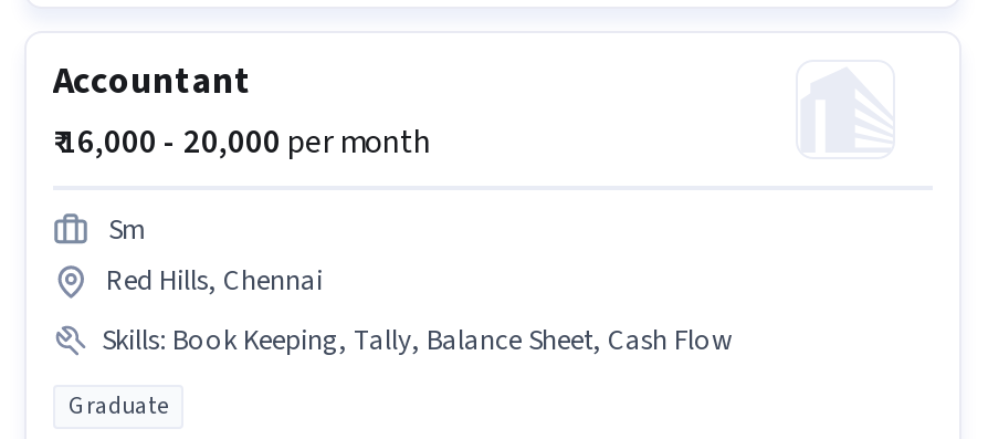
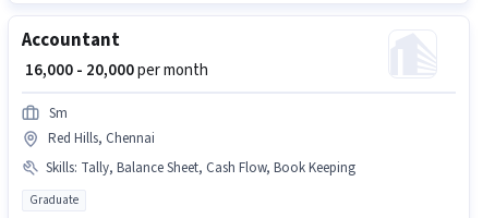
- Skills: Book Keeping, Tally, Balance Sheet, Cash Flow
+ Skills: Tally, Balance Sheet, Cash Flow, Book Keeping
